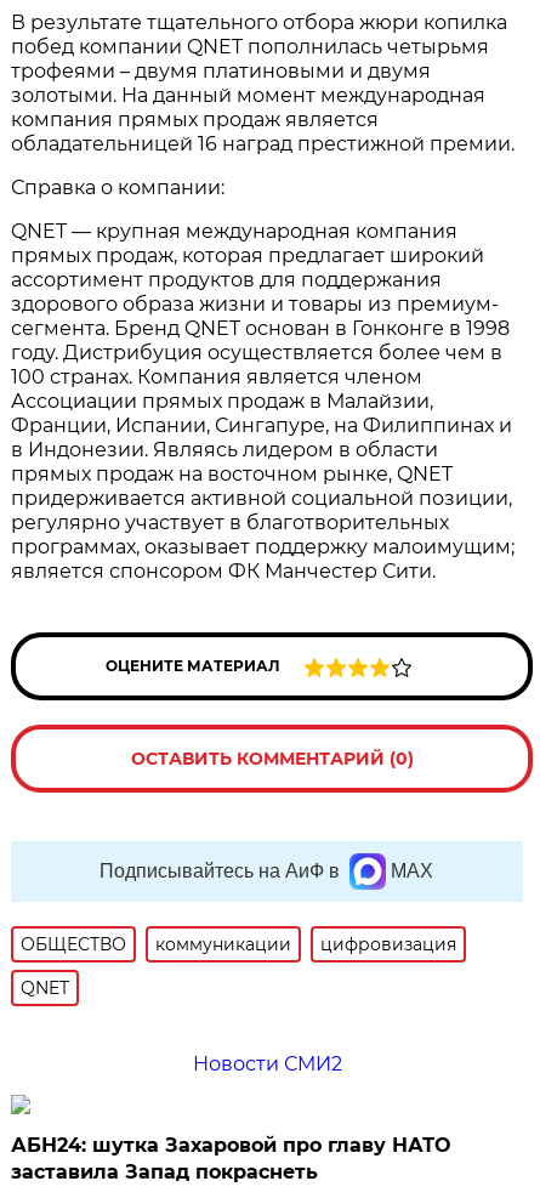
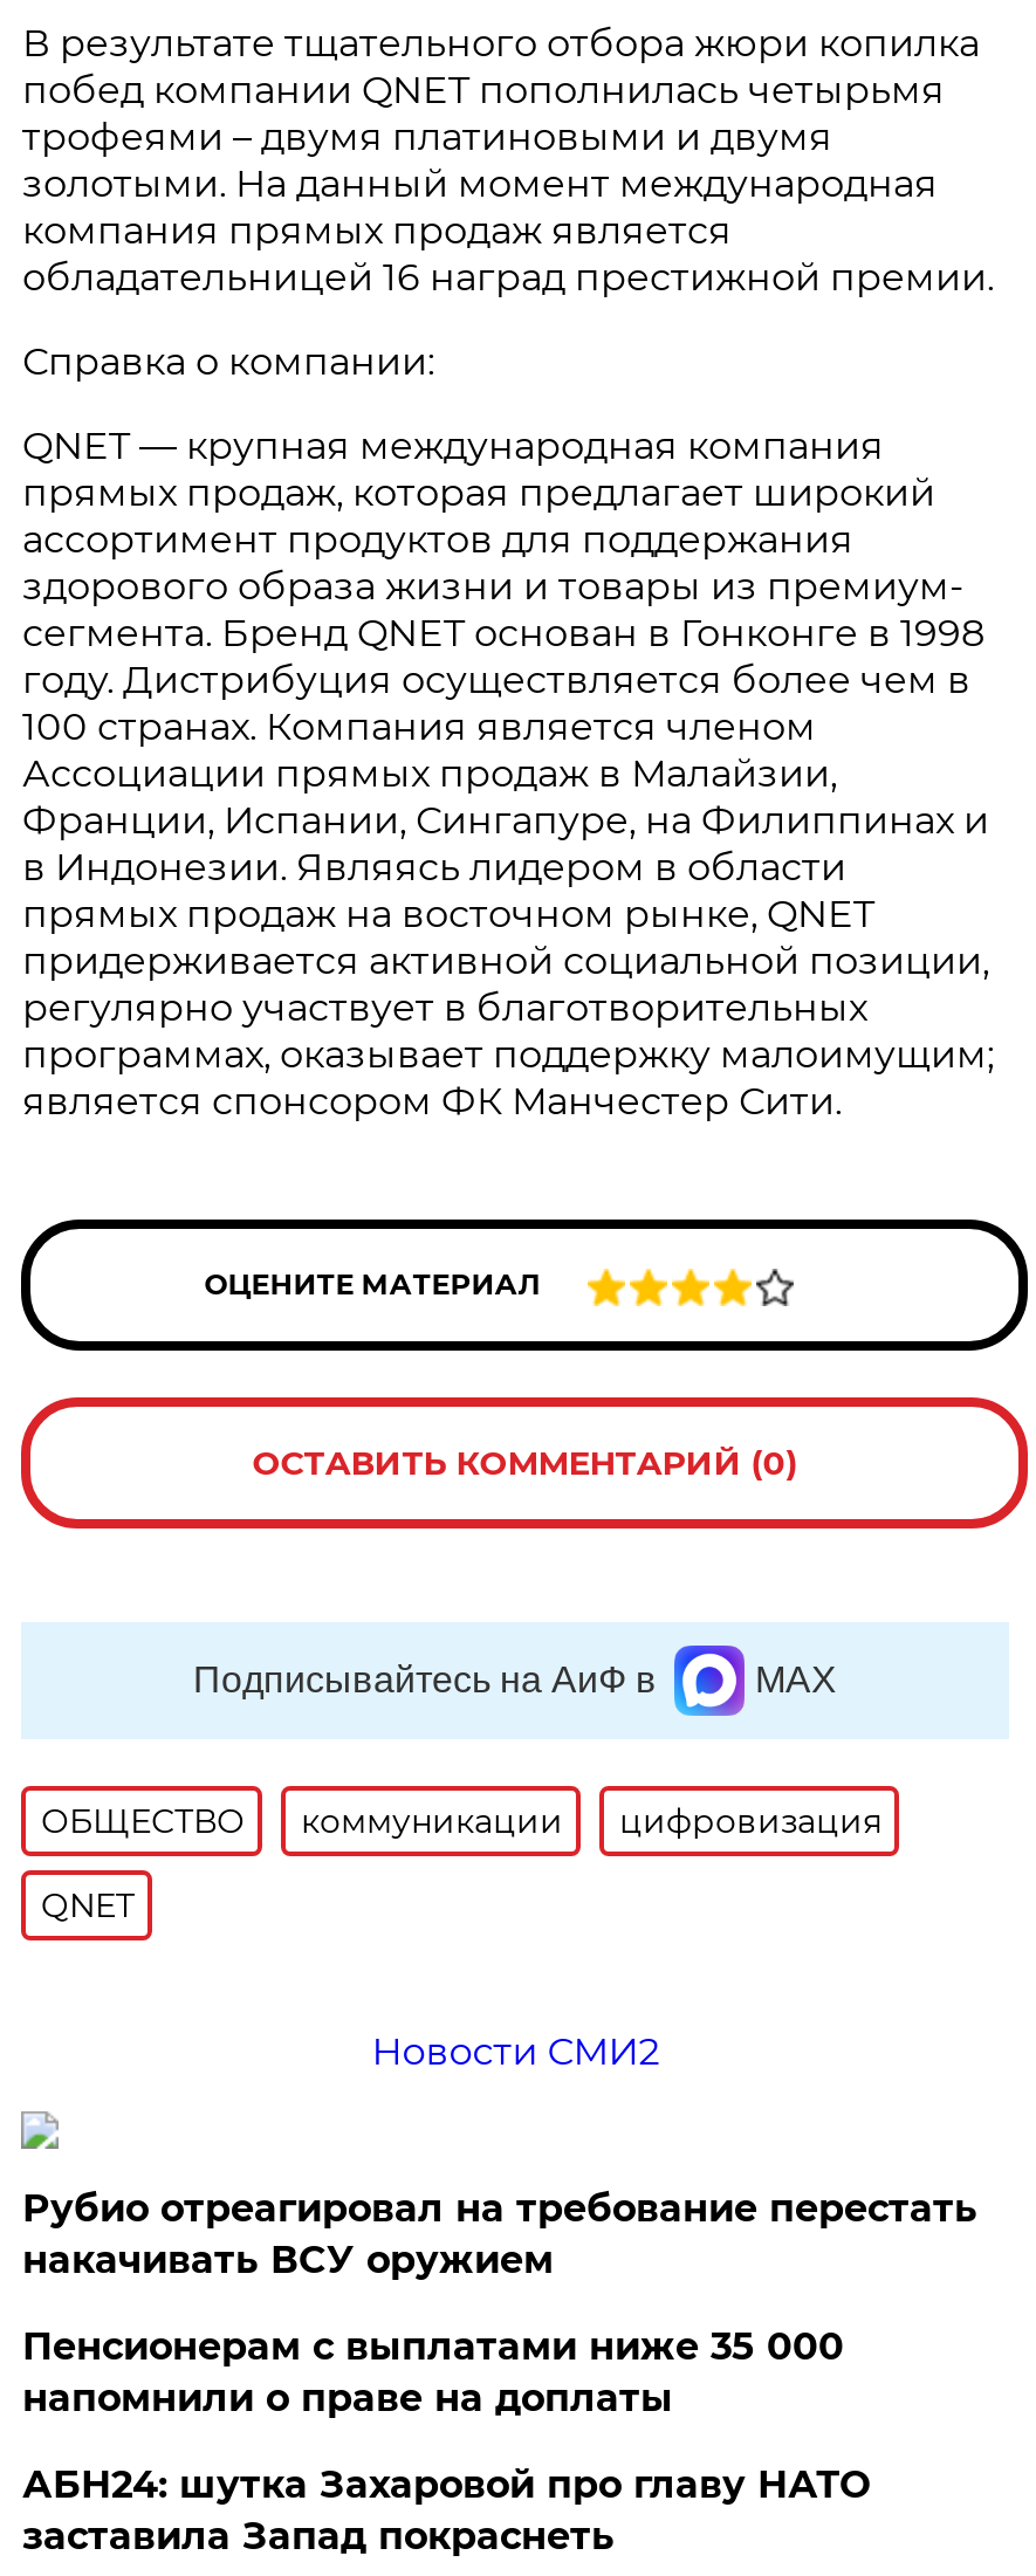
+ Рубио отреагировал на требование перестать
+ накачивать ВСУ оружием
+ Пенсионерам с выплатами ниже 35 000
+ напомнили о праве на доплаты
